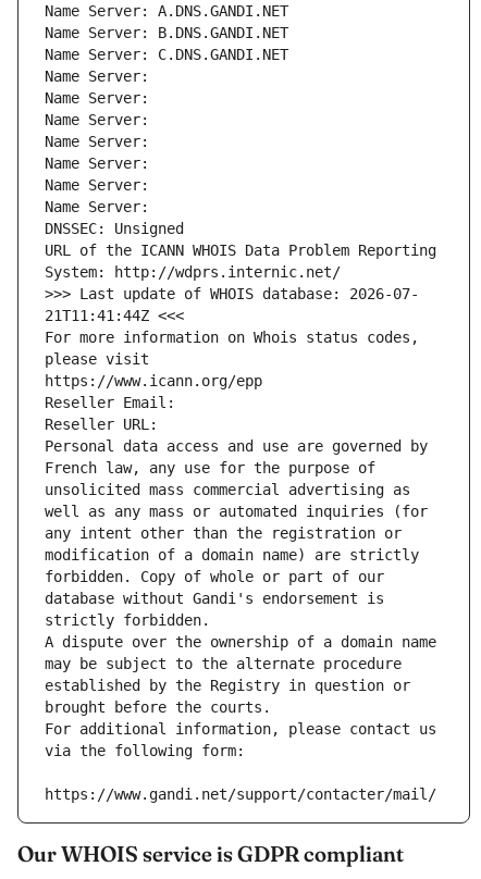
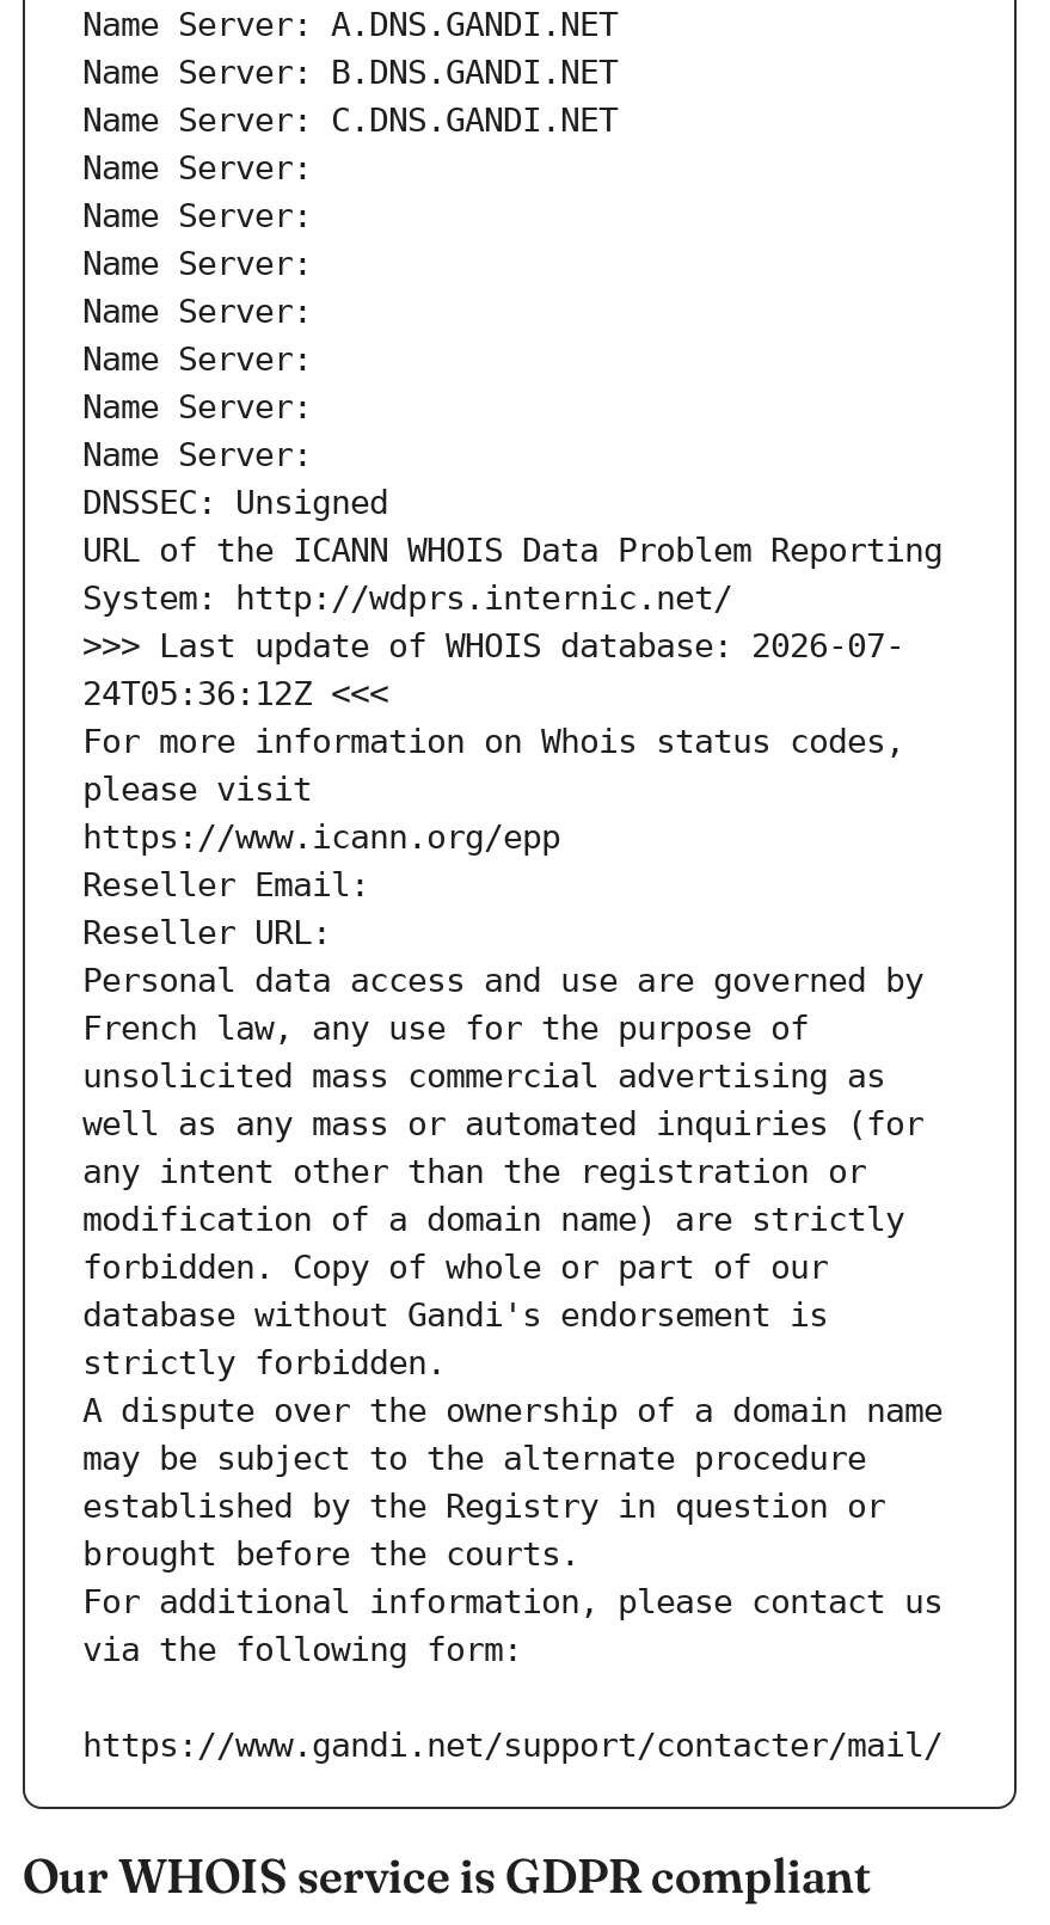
- 21T11:41:44Z <<<
+ 24T05:36:12Z <<<
